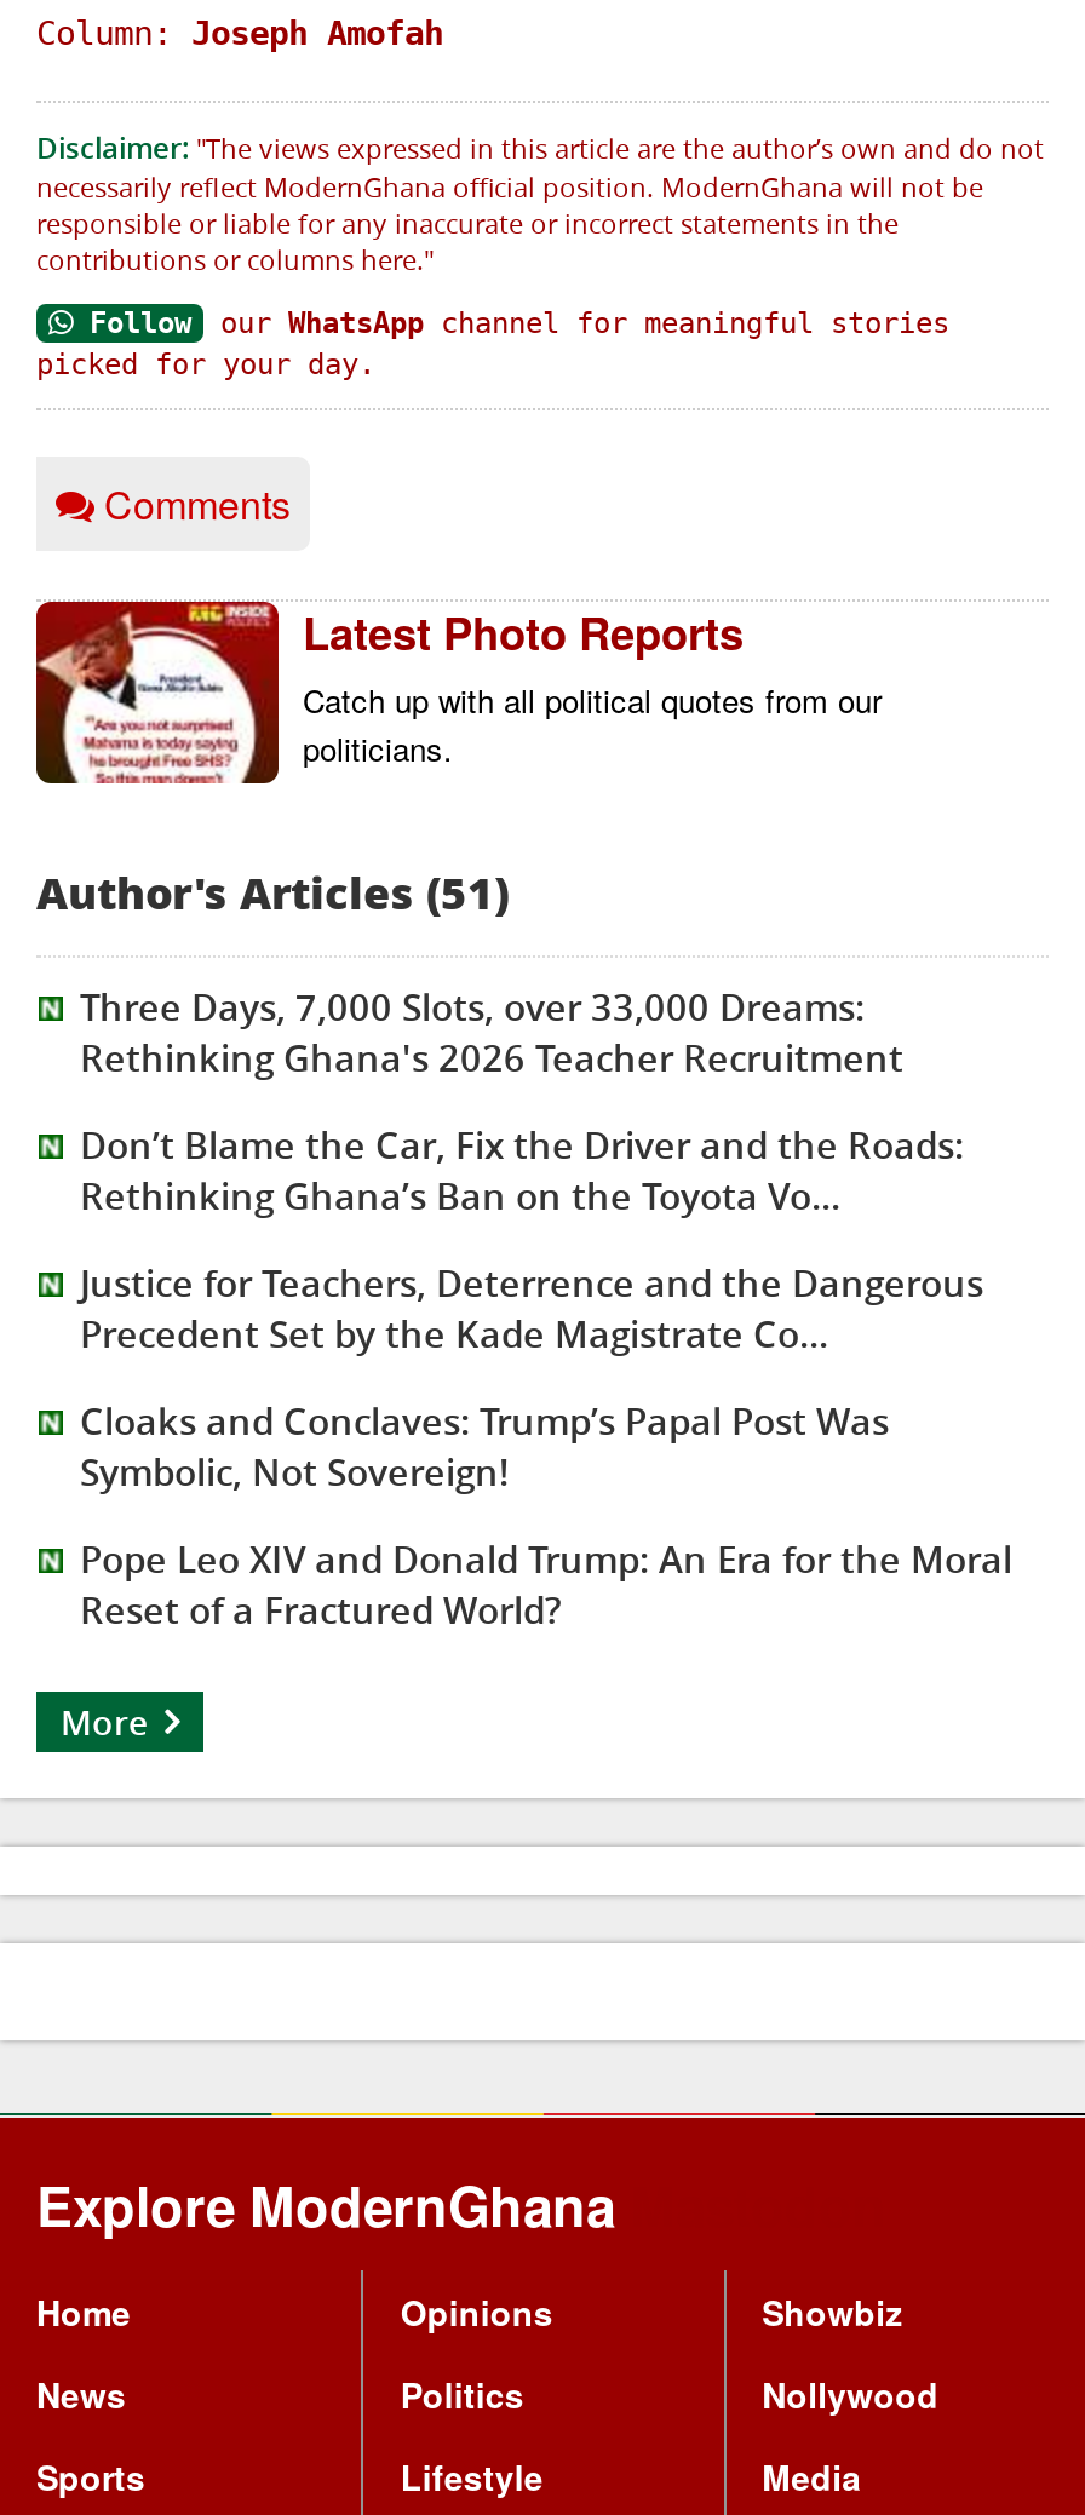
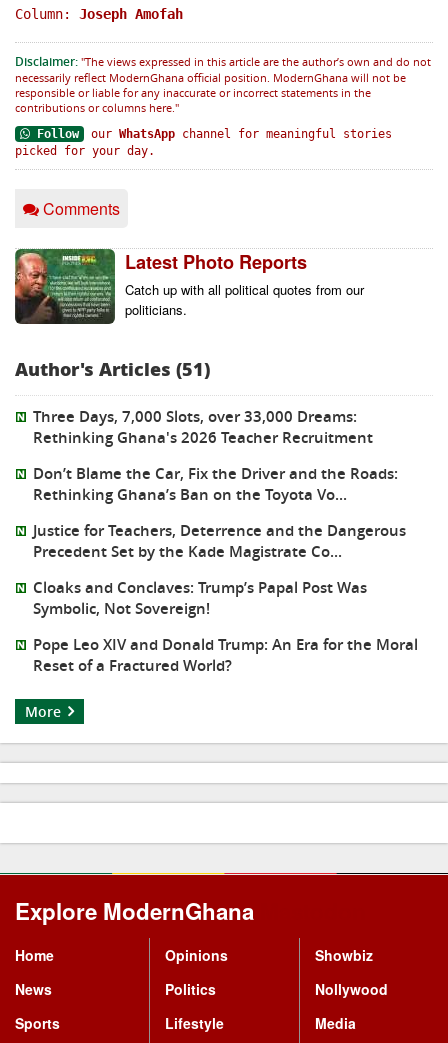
- [image]
+ [image]
